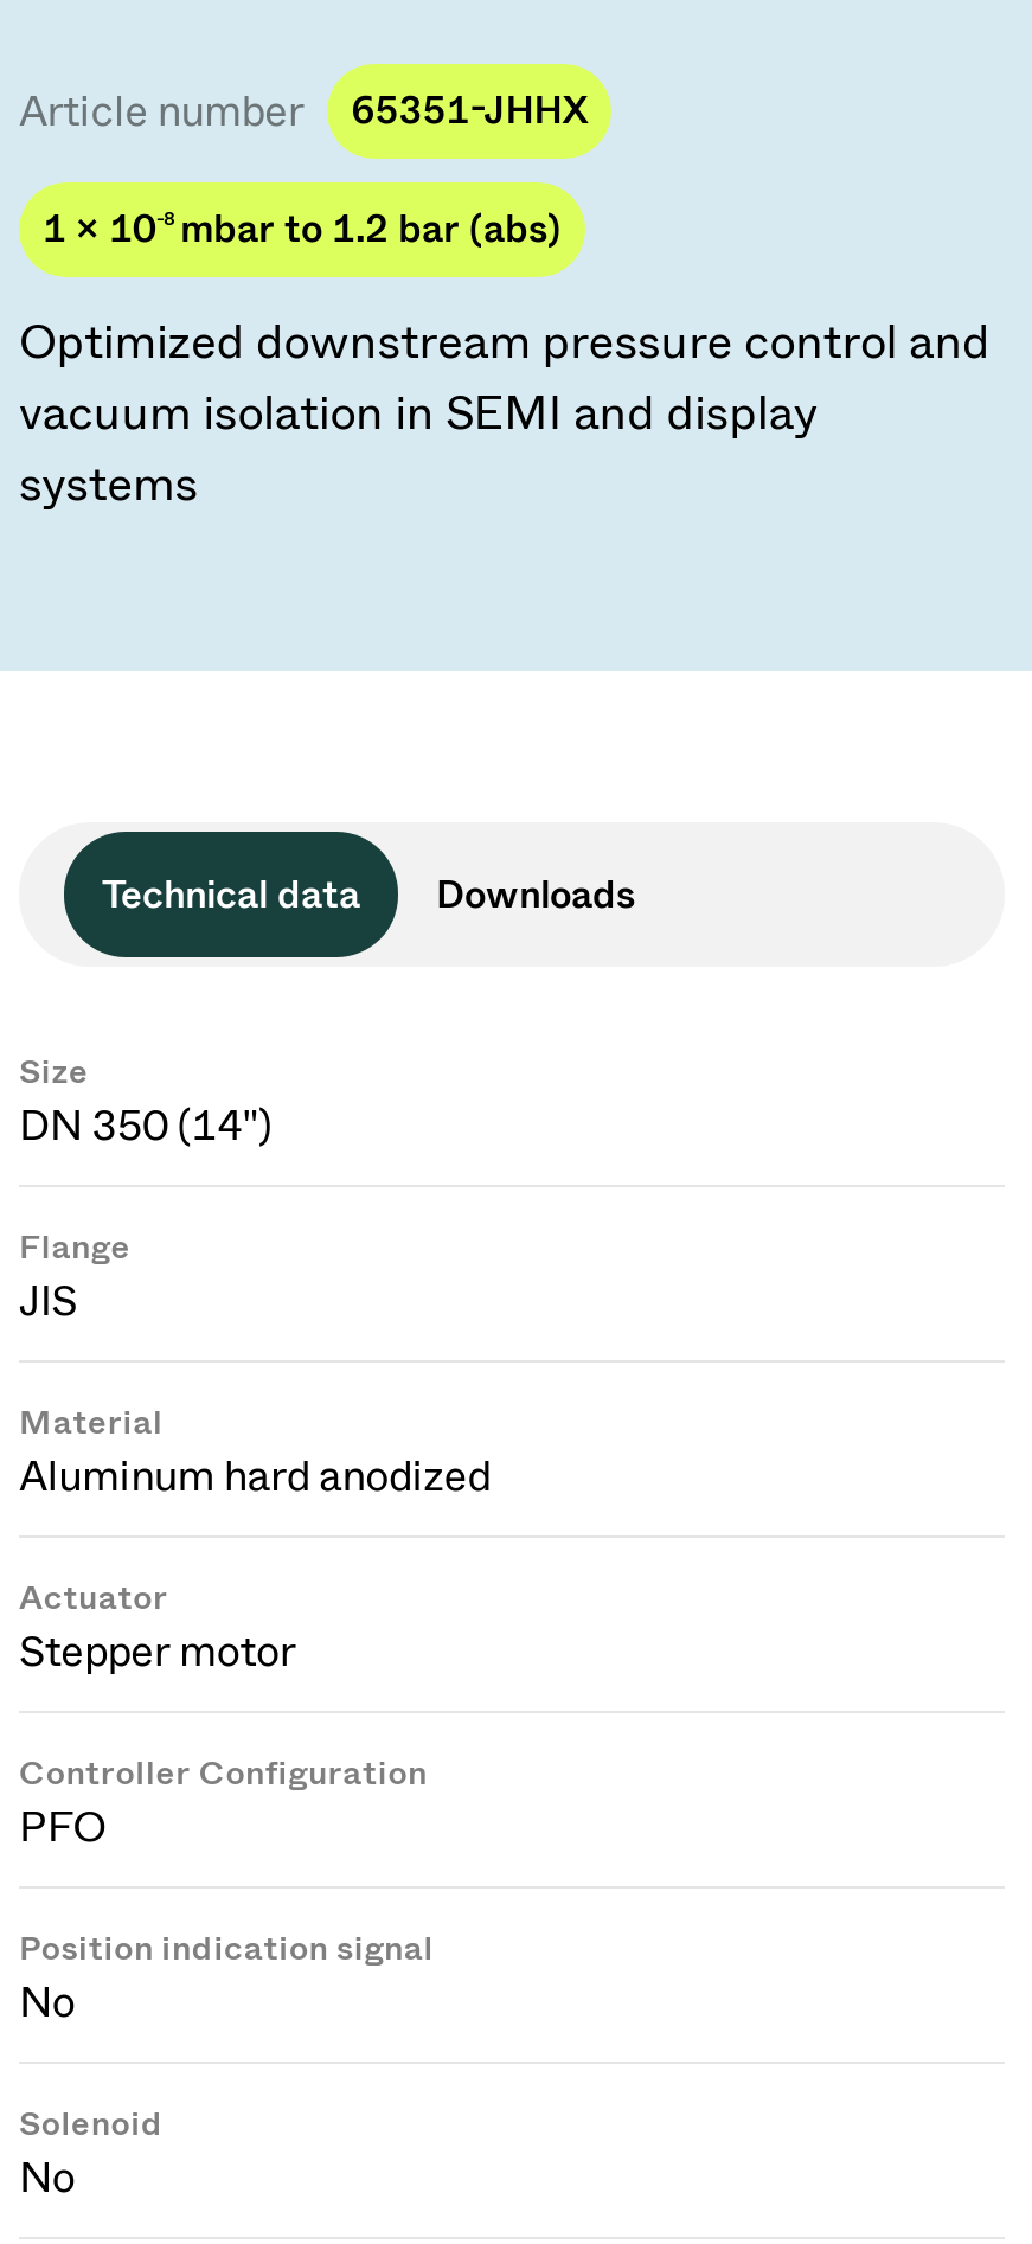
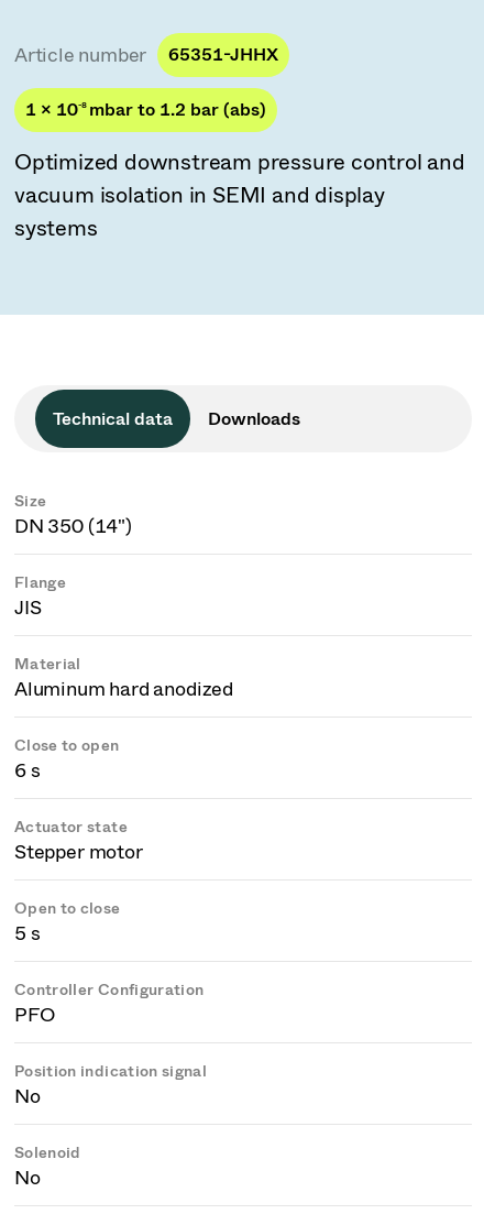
- Actuator
+ Close to open
+ 6 s
+ Actuator state

+ Open to close
+ 5 s
